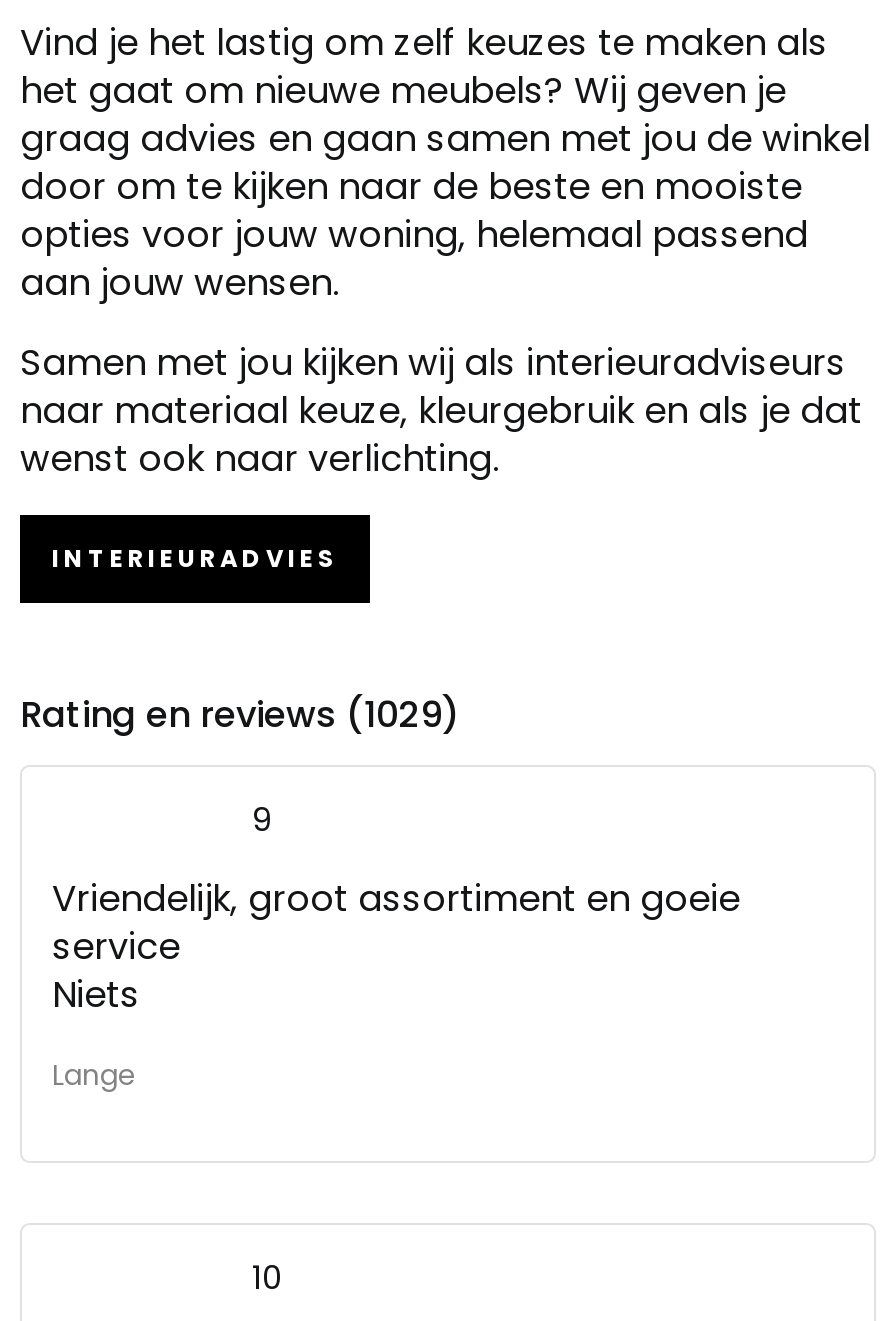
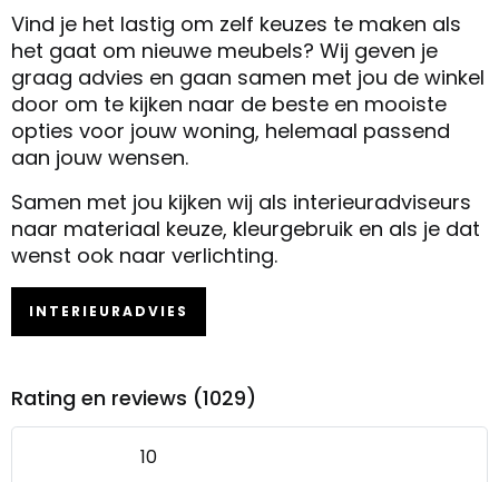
- 9
- Vriendelijk, groot assortiment en goeie
- service
- Niets
- Lange
